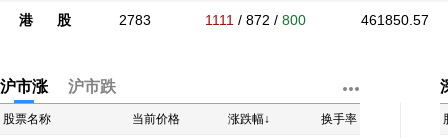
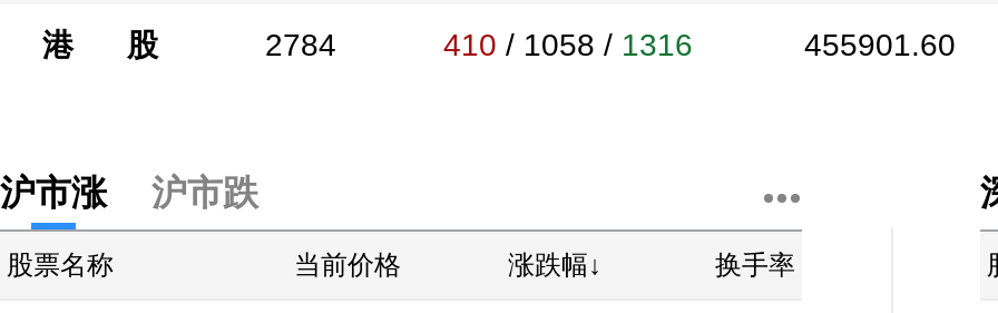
- 2783
+ 2784

- 1111 / 872 / 800
+ 410 / 1058 / 1316

- 461850.57
+ 455901.60
